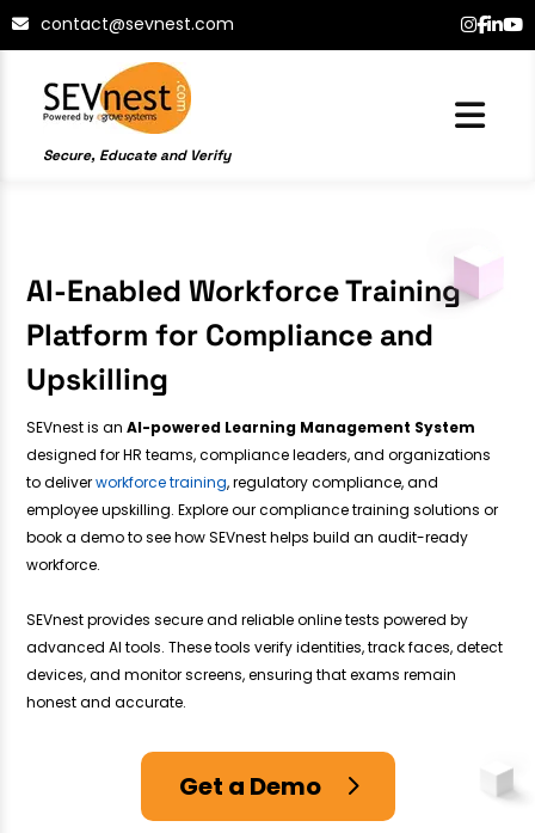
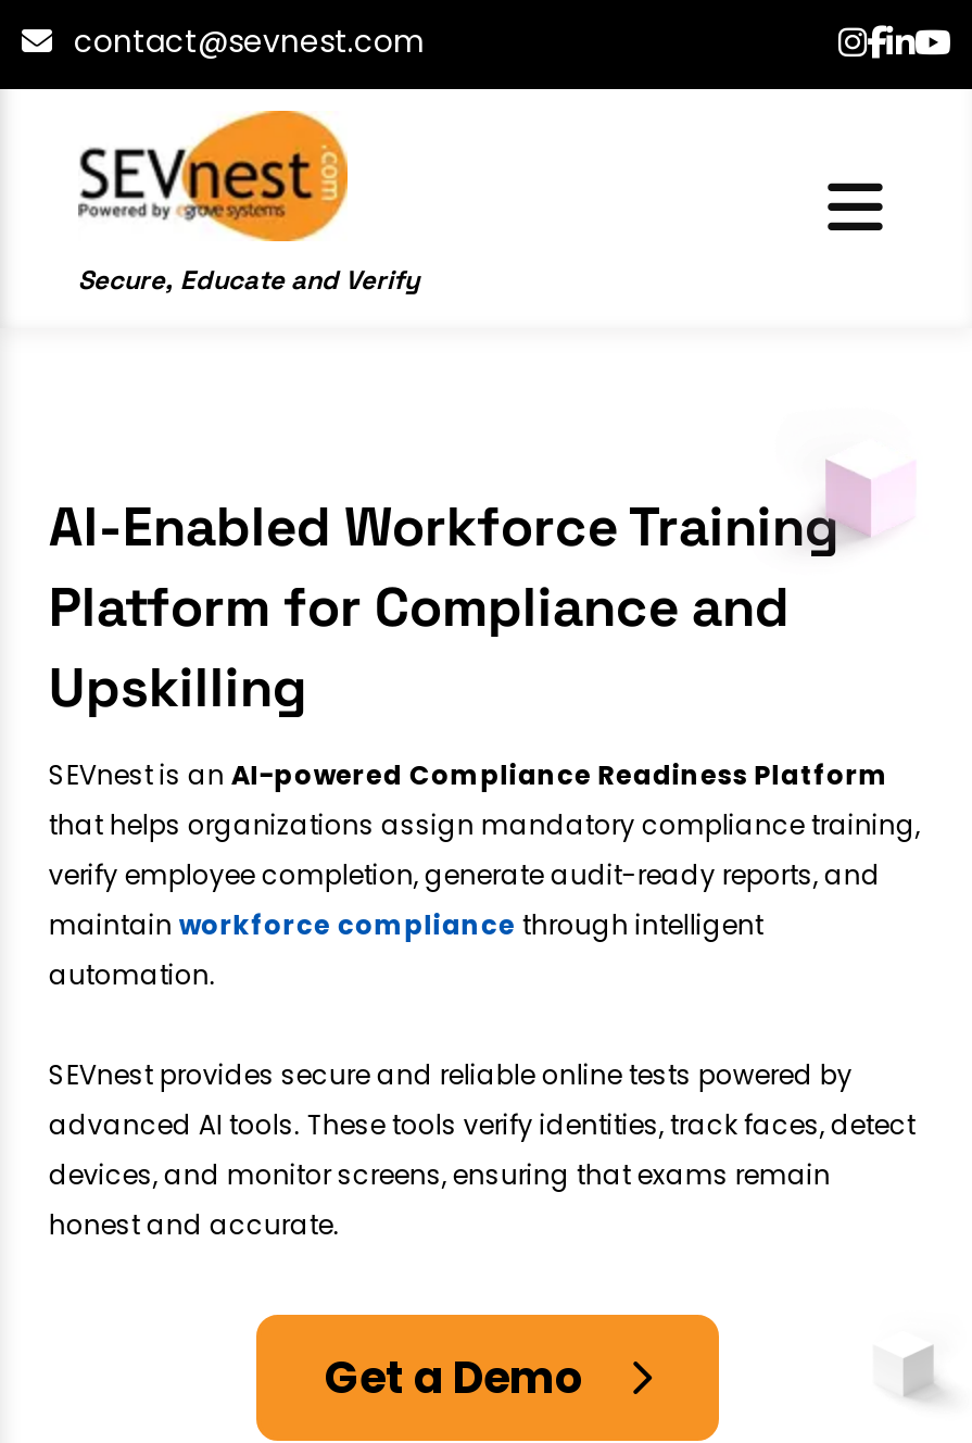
- SEVnest is an AI-powered Learning Management System
- designed for HR teams, compliance leaders, and organizations
- to deliver workforce training, regulatory compliance, and
- employee upskilling. Explore our compliance training solutions or
- book a demo to see how SEVnest helps build an audit-ready
- workforce.
+ SEVnest is an AI-powered Compliance Readiness Platform
+ that helps organizations assign mandatory compliance training,
+ verify employee completion, generate audit-ready reports, and
+ maintain workforce compliance through intelligent
+ automation.
